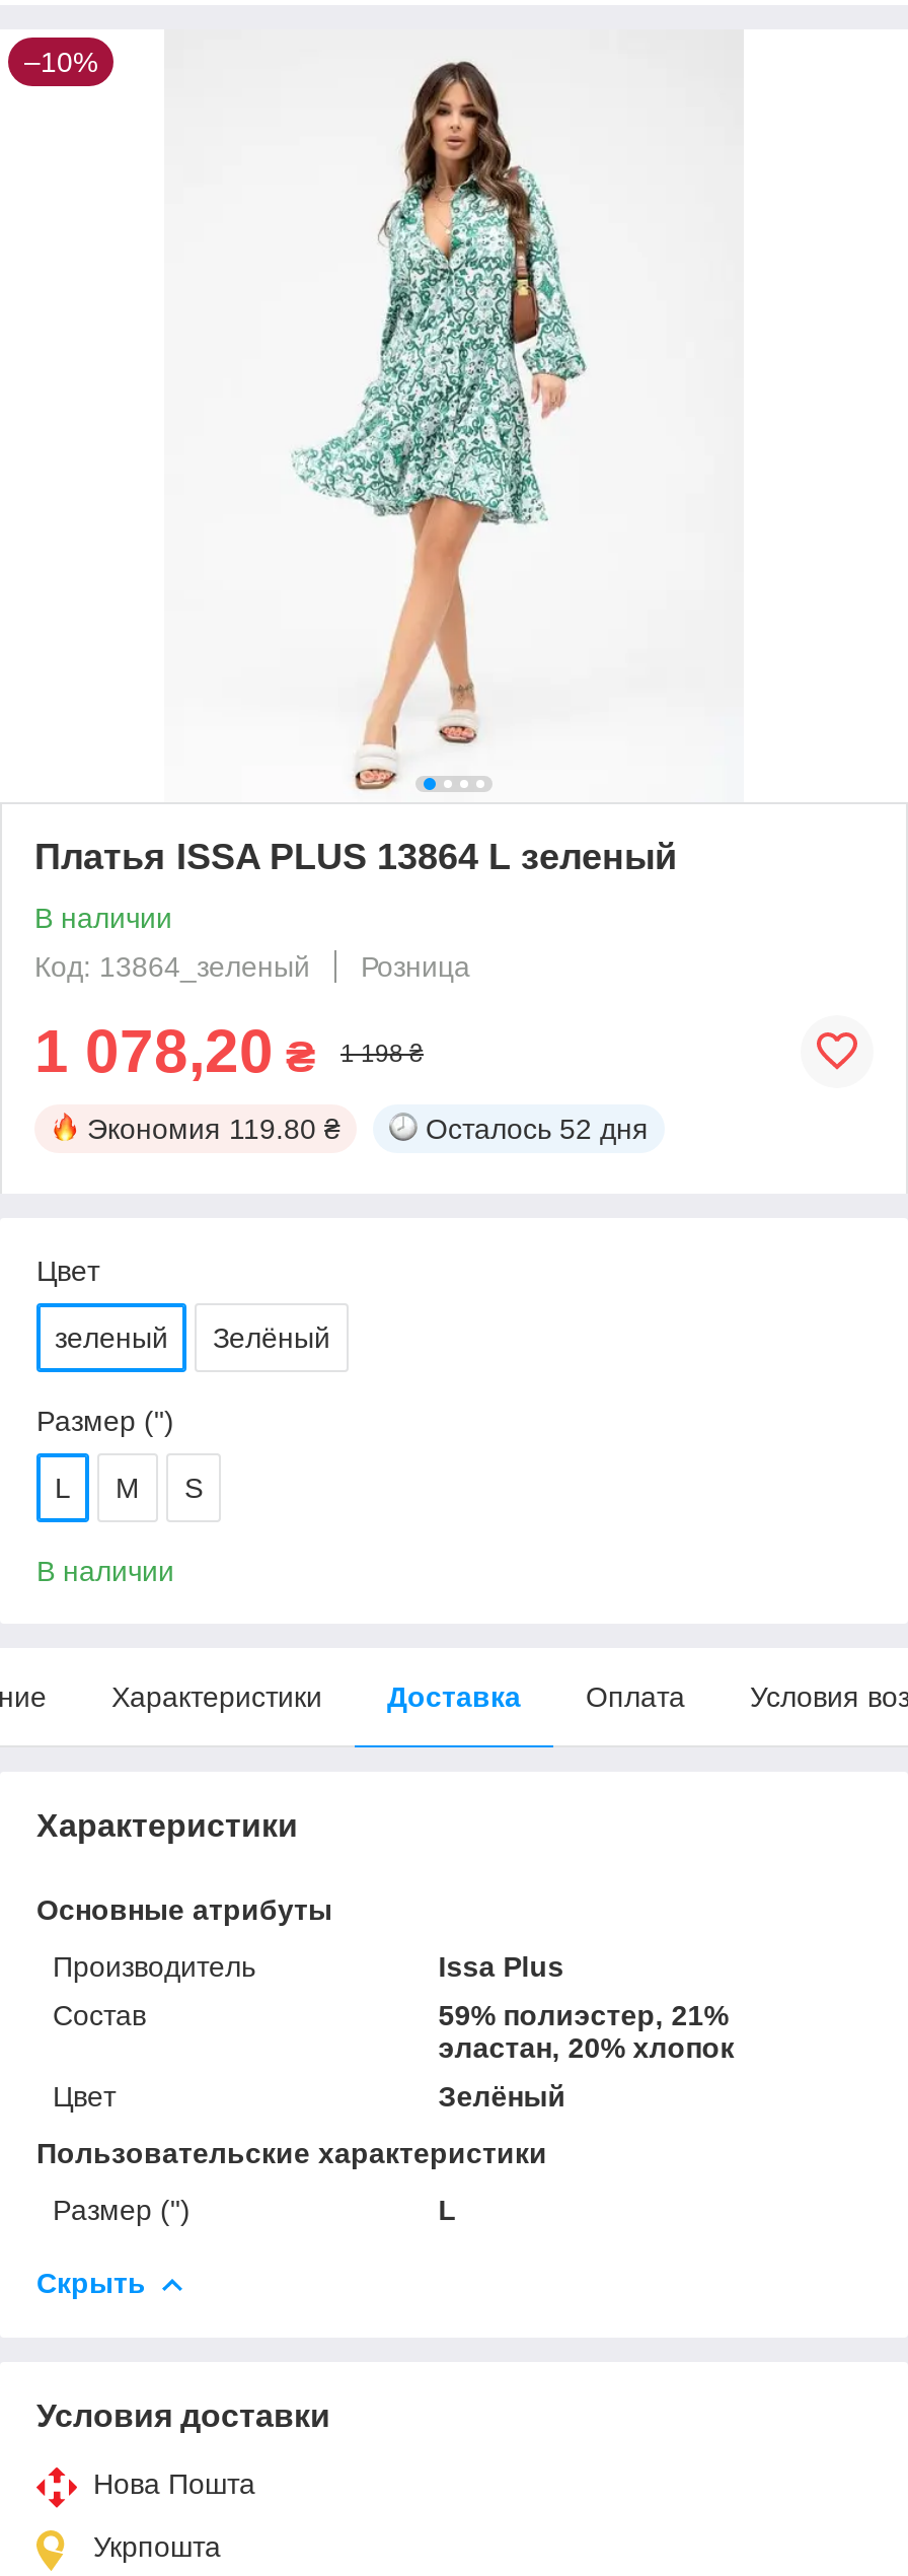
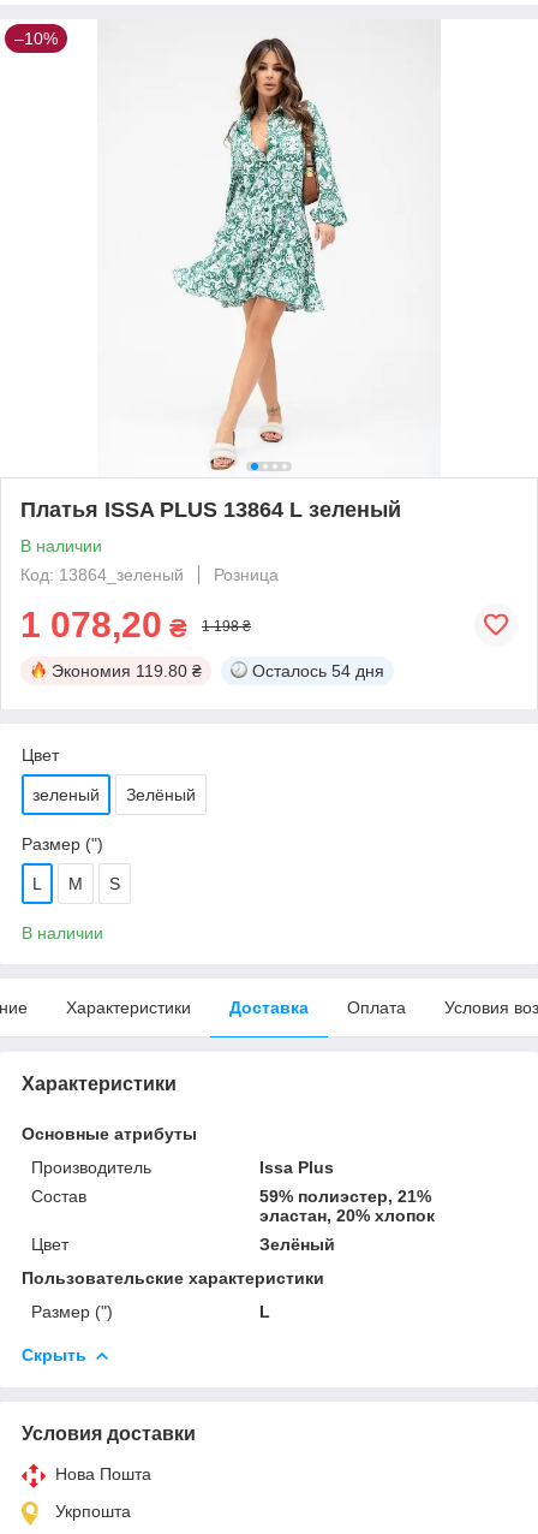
- Осталось 52 дня
+ Осталось 54 дня
